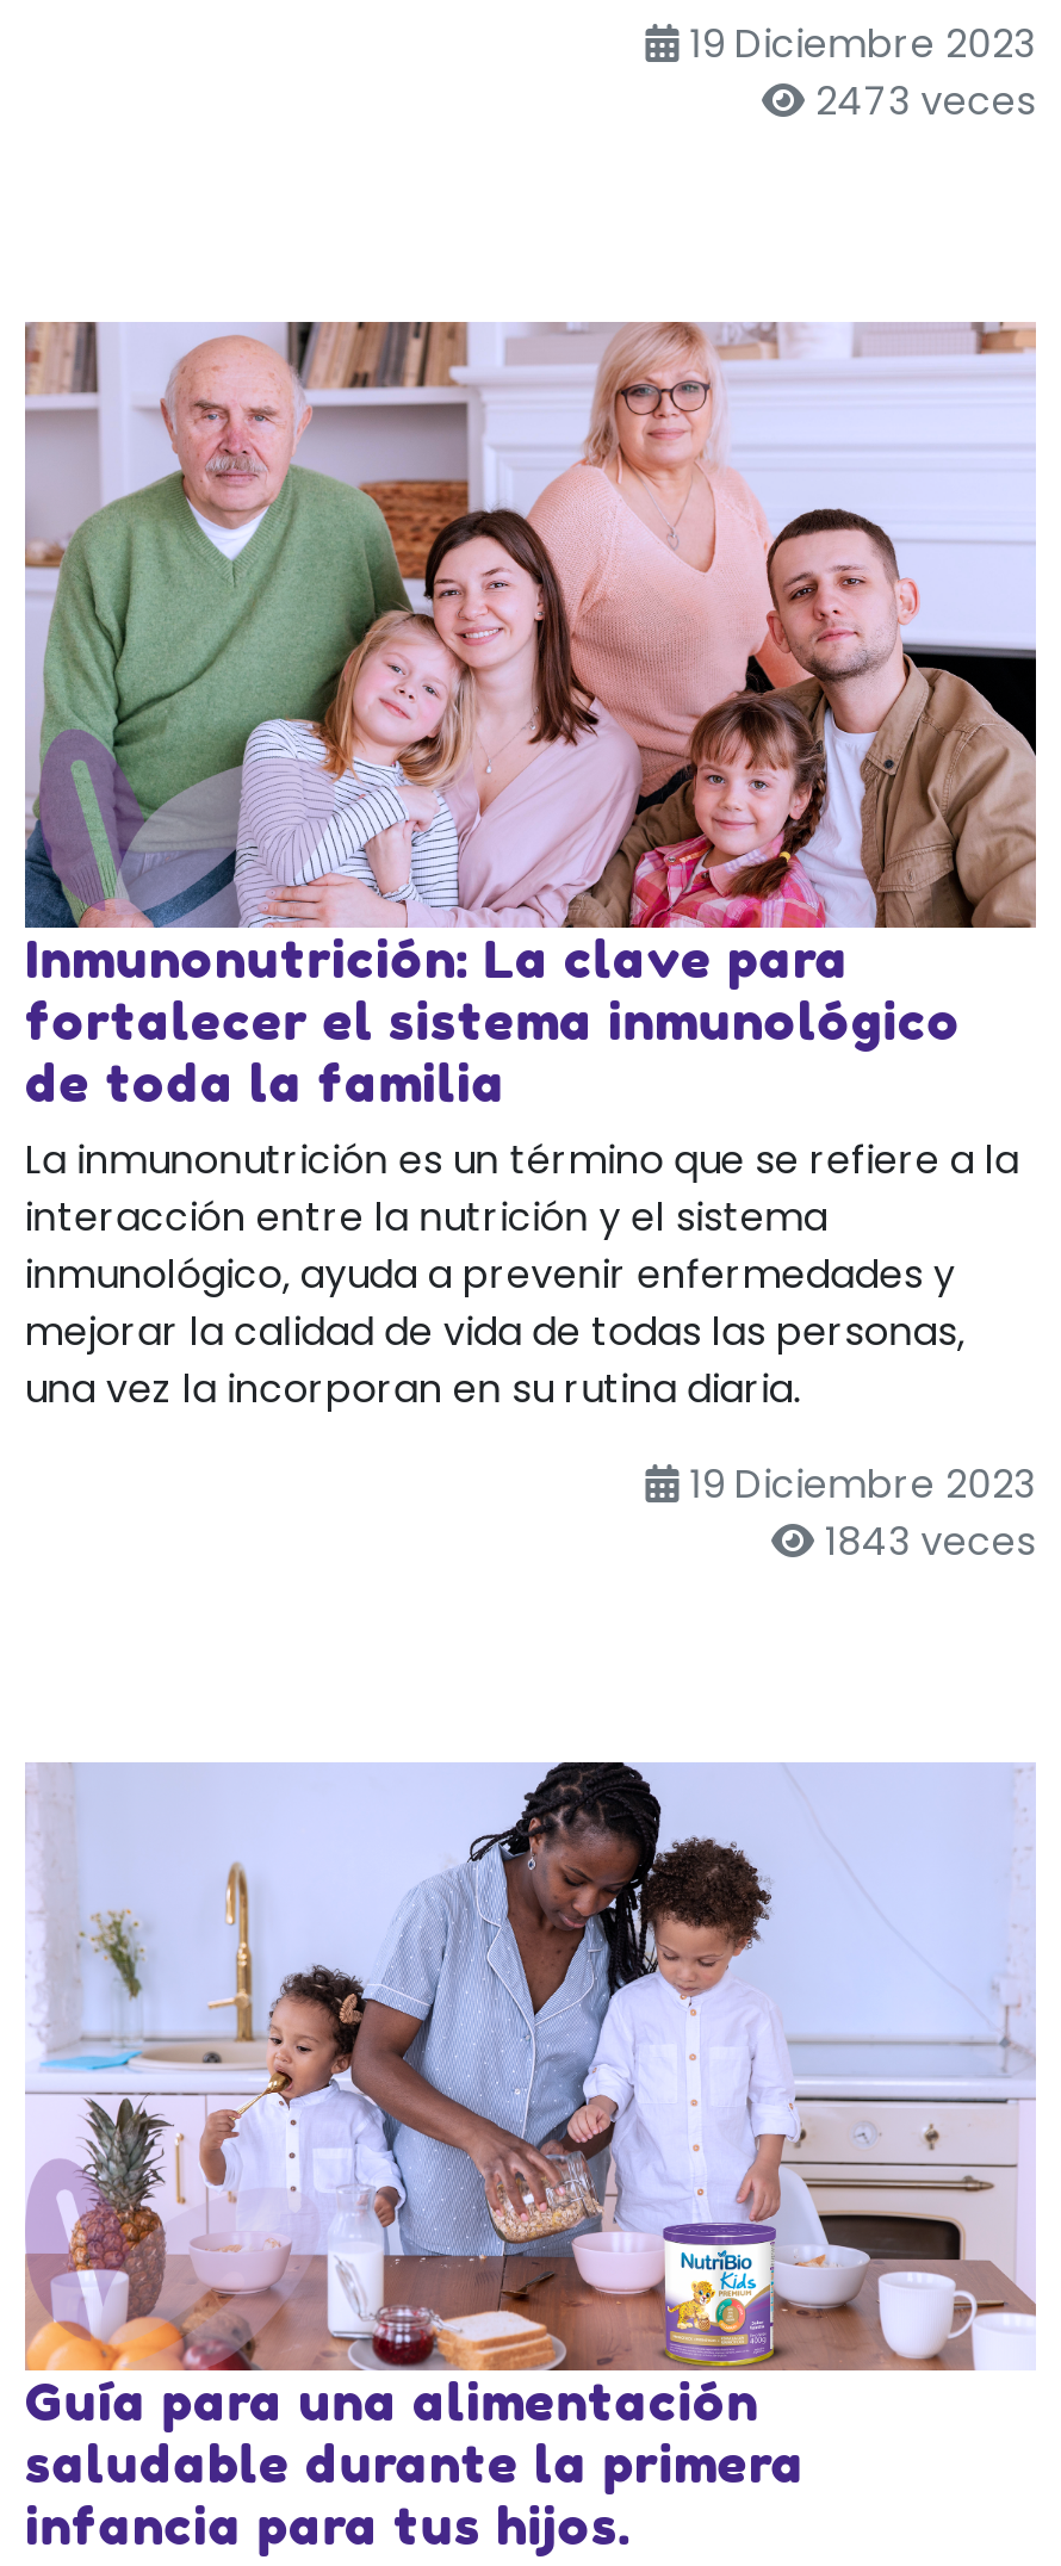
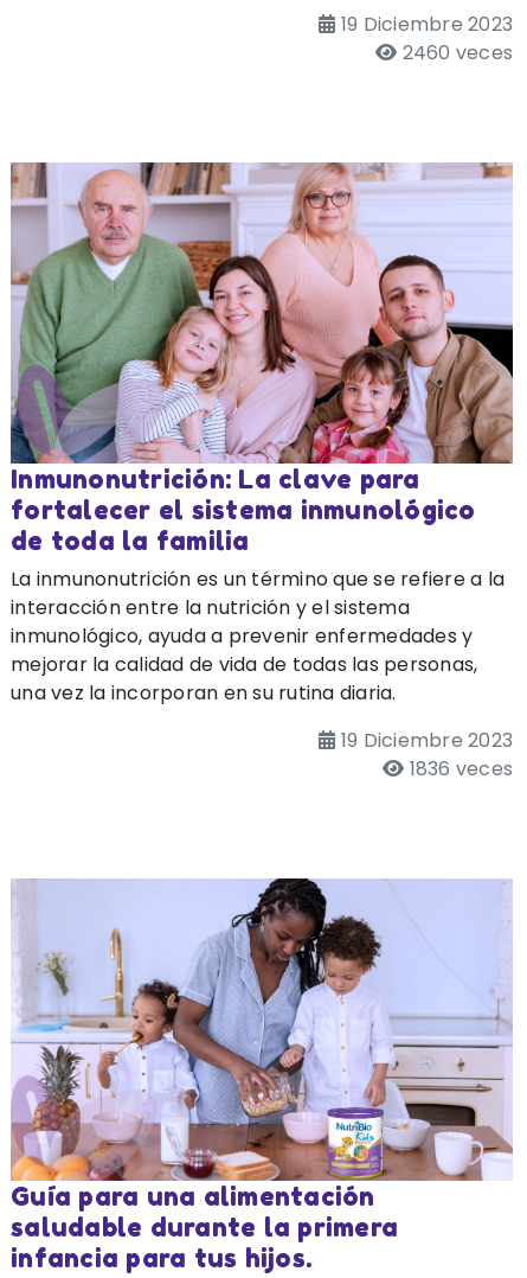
- 2473 veces
+ 2460 veces

- 1843 veces
+ 1836 veces
